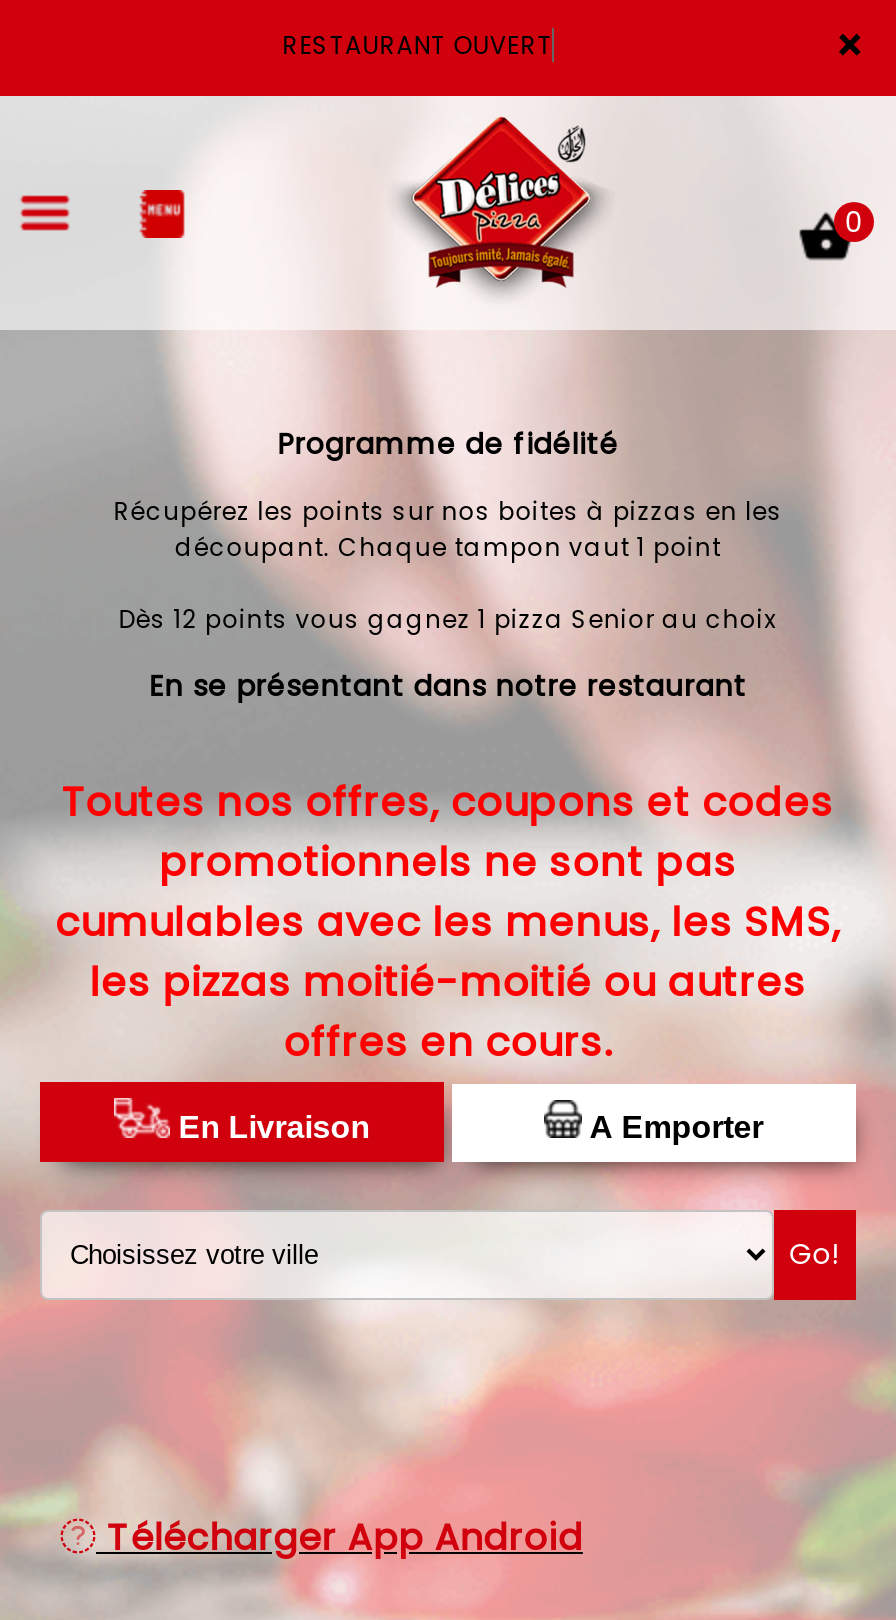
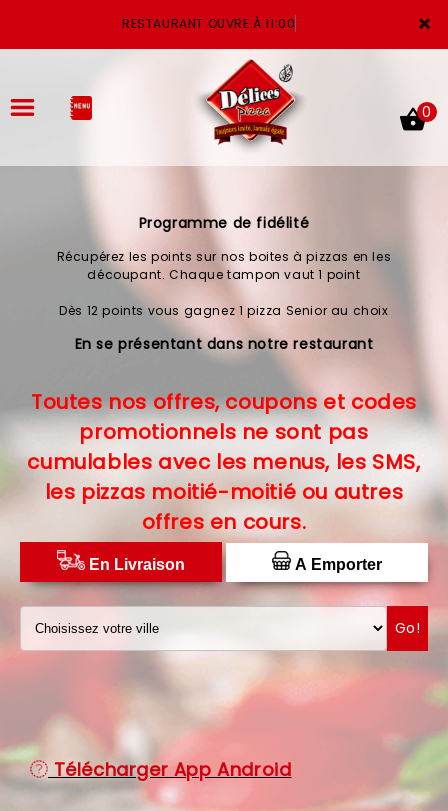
- RESTAURANT OUV
+ RESTAURANT OUVRE À 11:00
